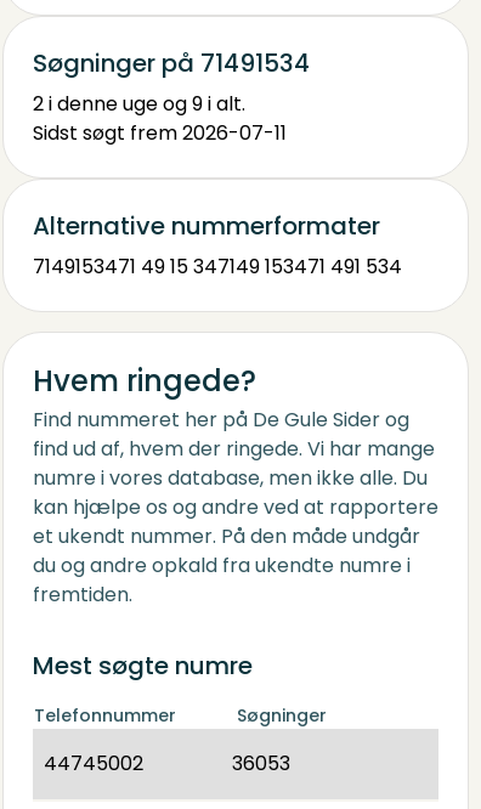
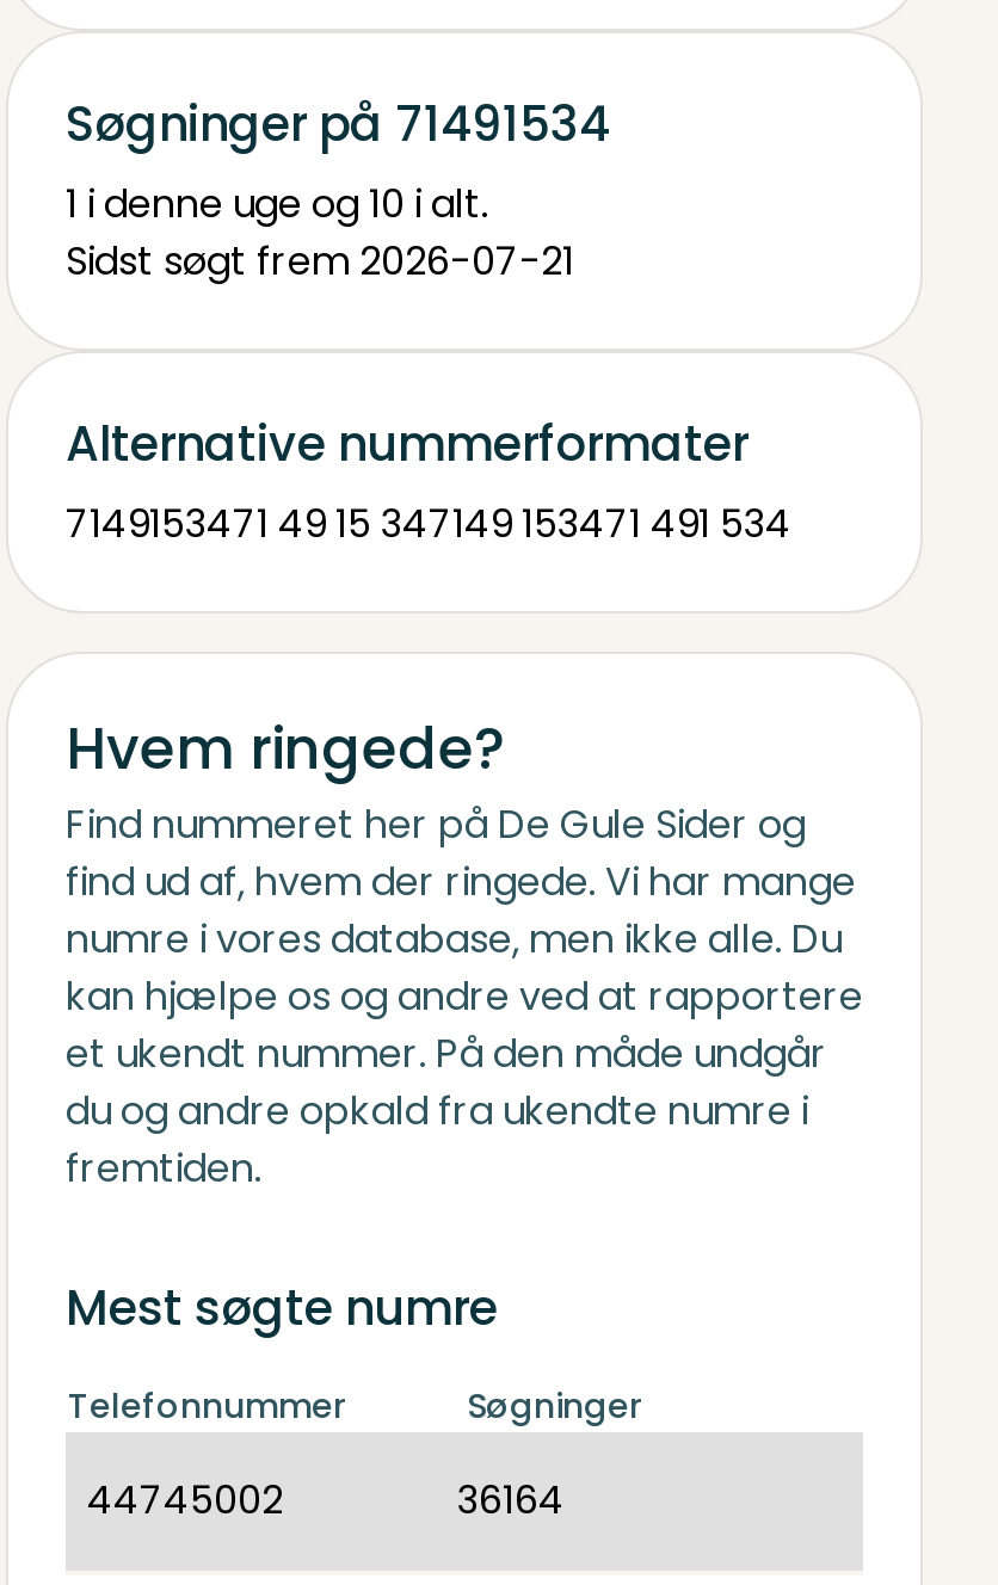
- 2 i denne uge og 9 i alt.
+ 1 i denne uge og 10 i alt.

- Sidst søgt frem 2026-07-11
+ Sidst søgt frem 2026-07-21

- 36053
+ 36164
